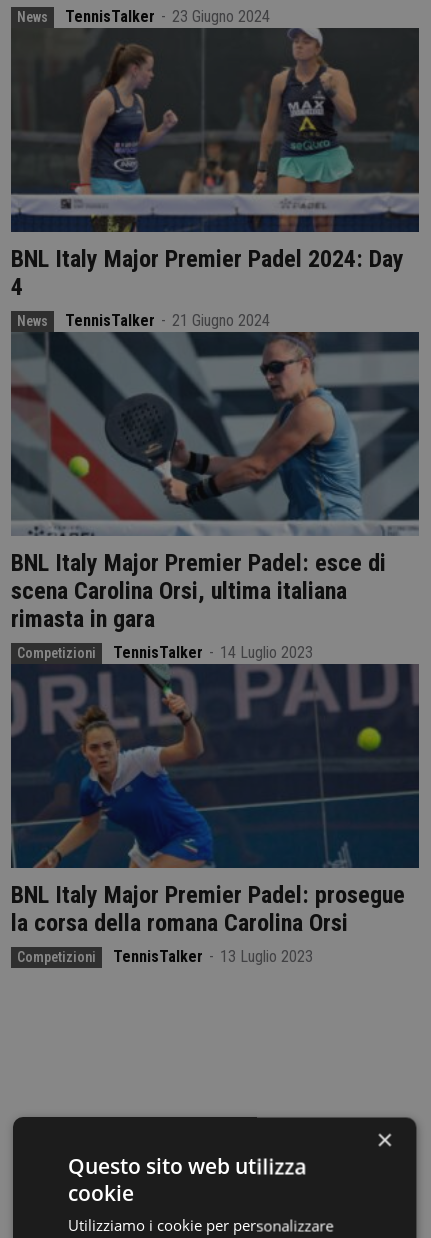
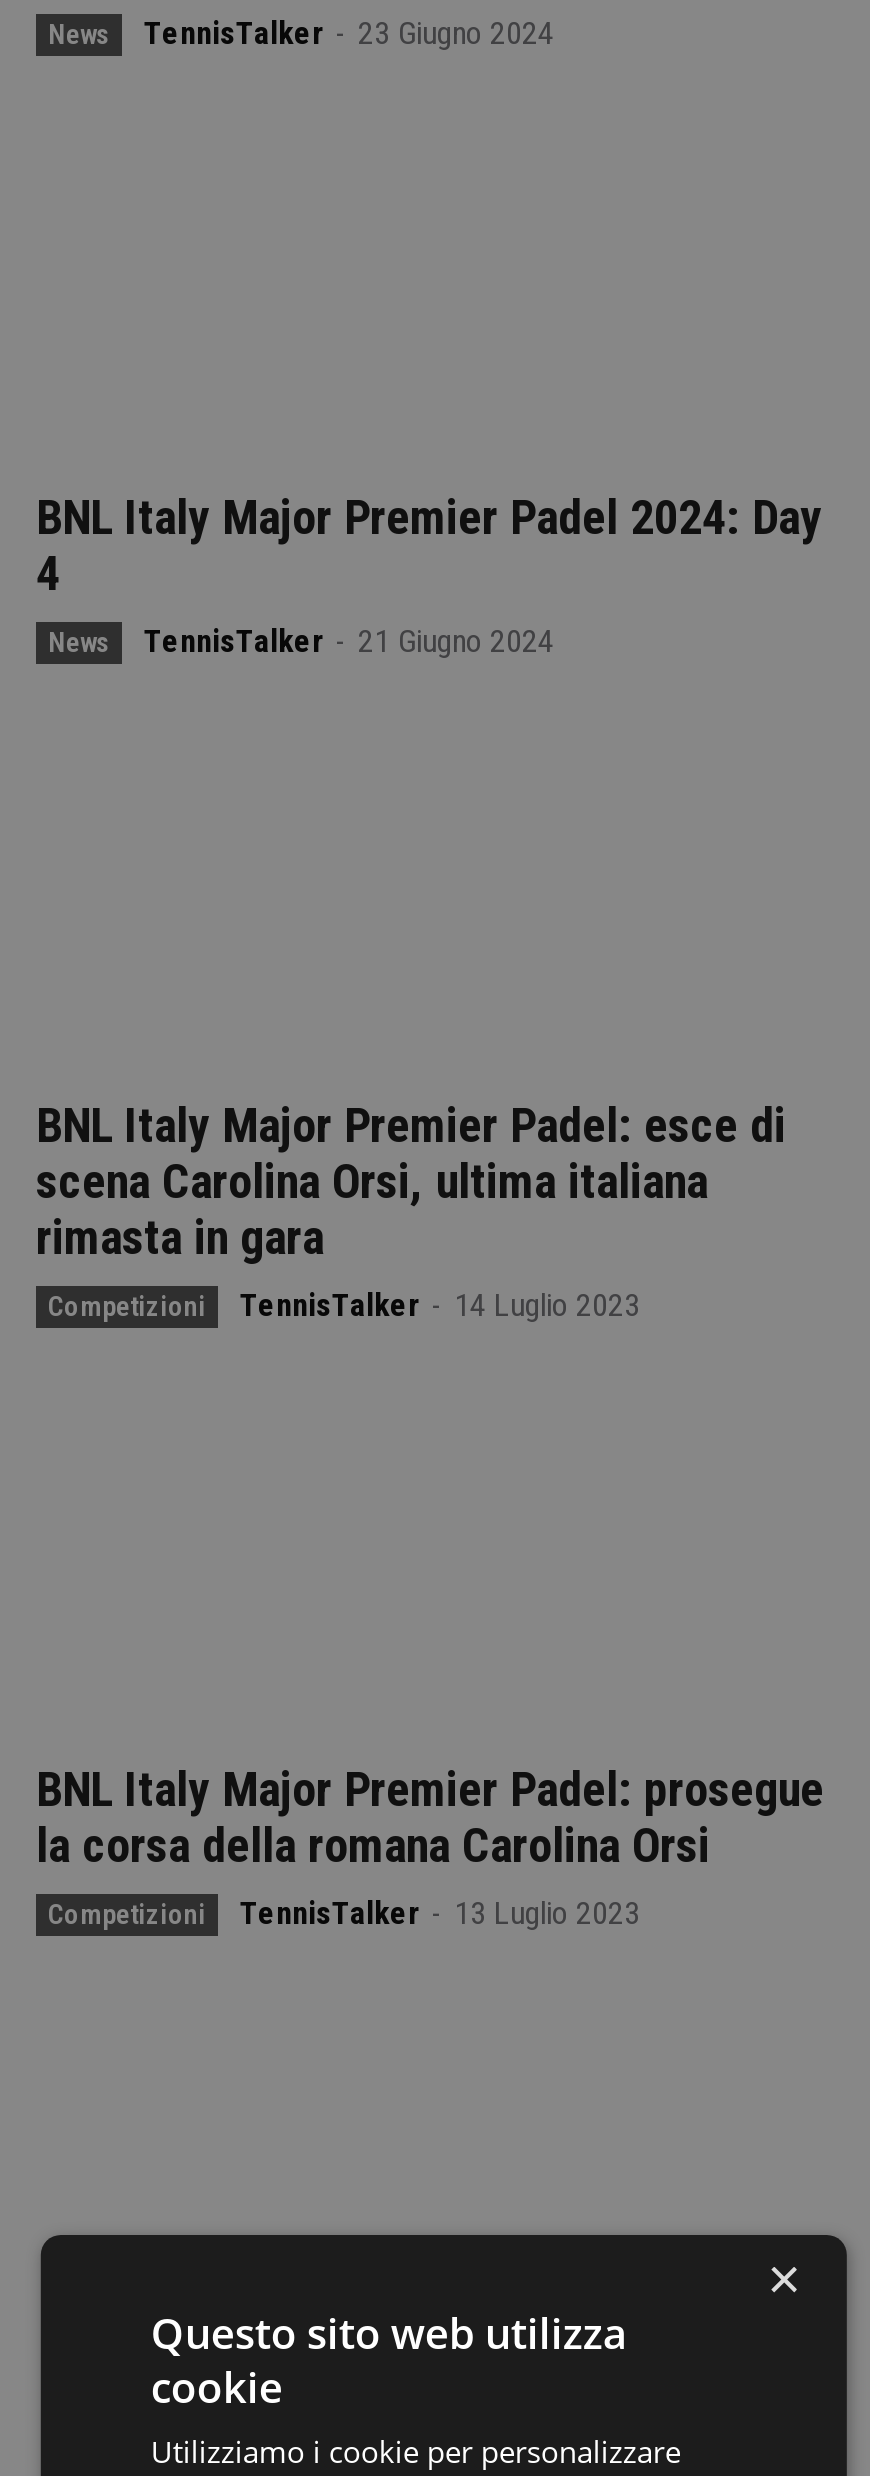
- [image]

- [image]

- [image]
